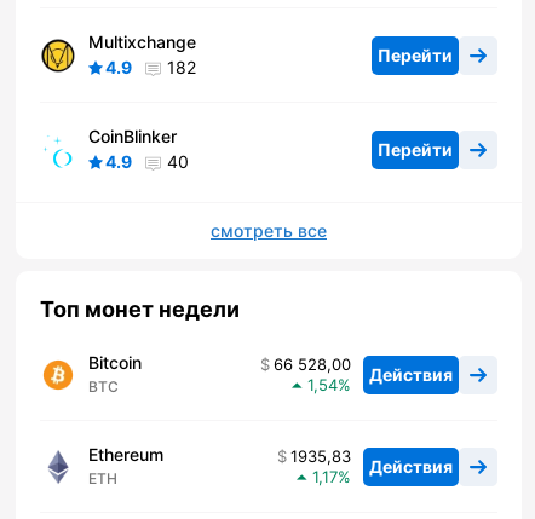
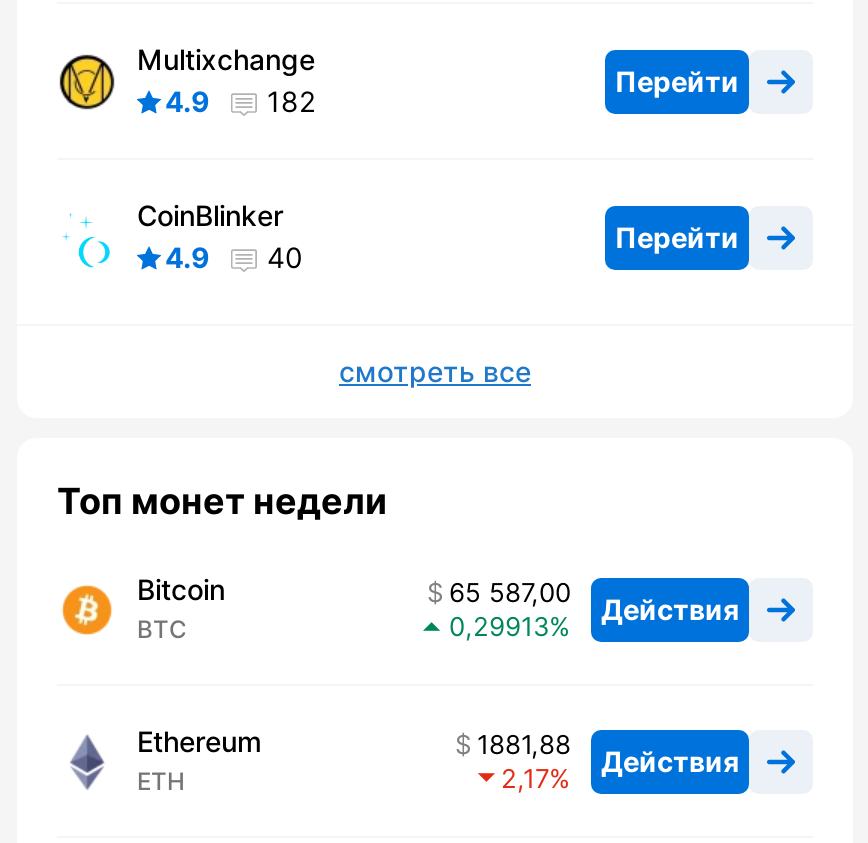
- 66 528,00 Действия
+ 65 587,00 Действия

- 1,54
+ 0,29913

- 1935,83 Действия
+ 1881,88 Действия

- 1,17
+ 2,17
